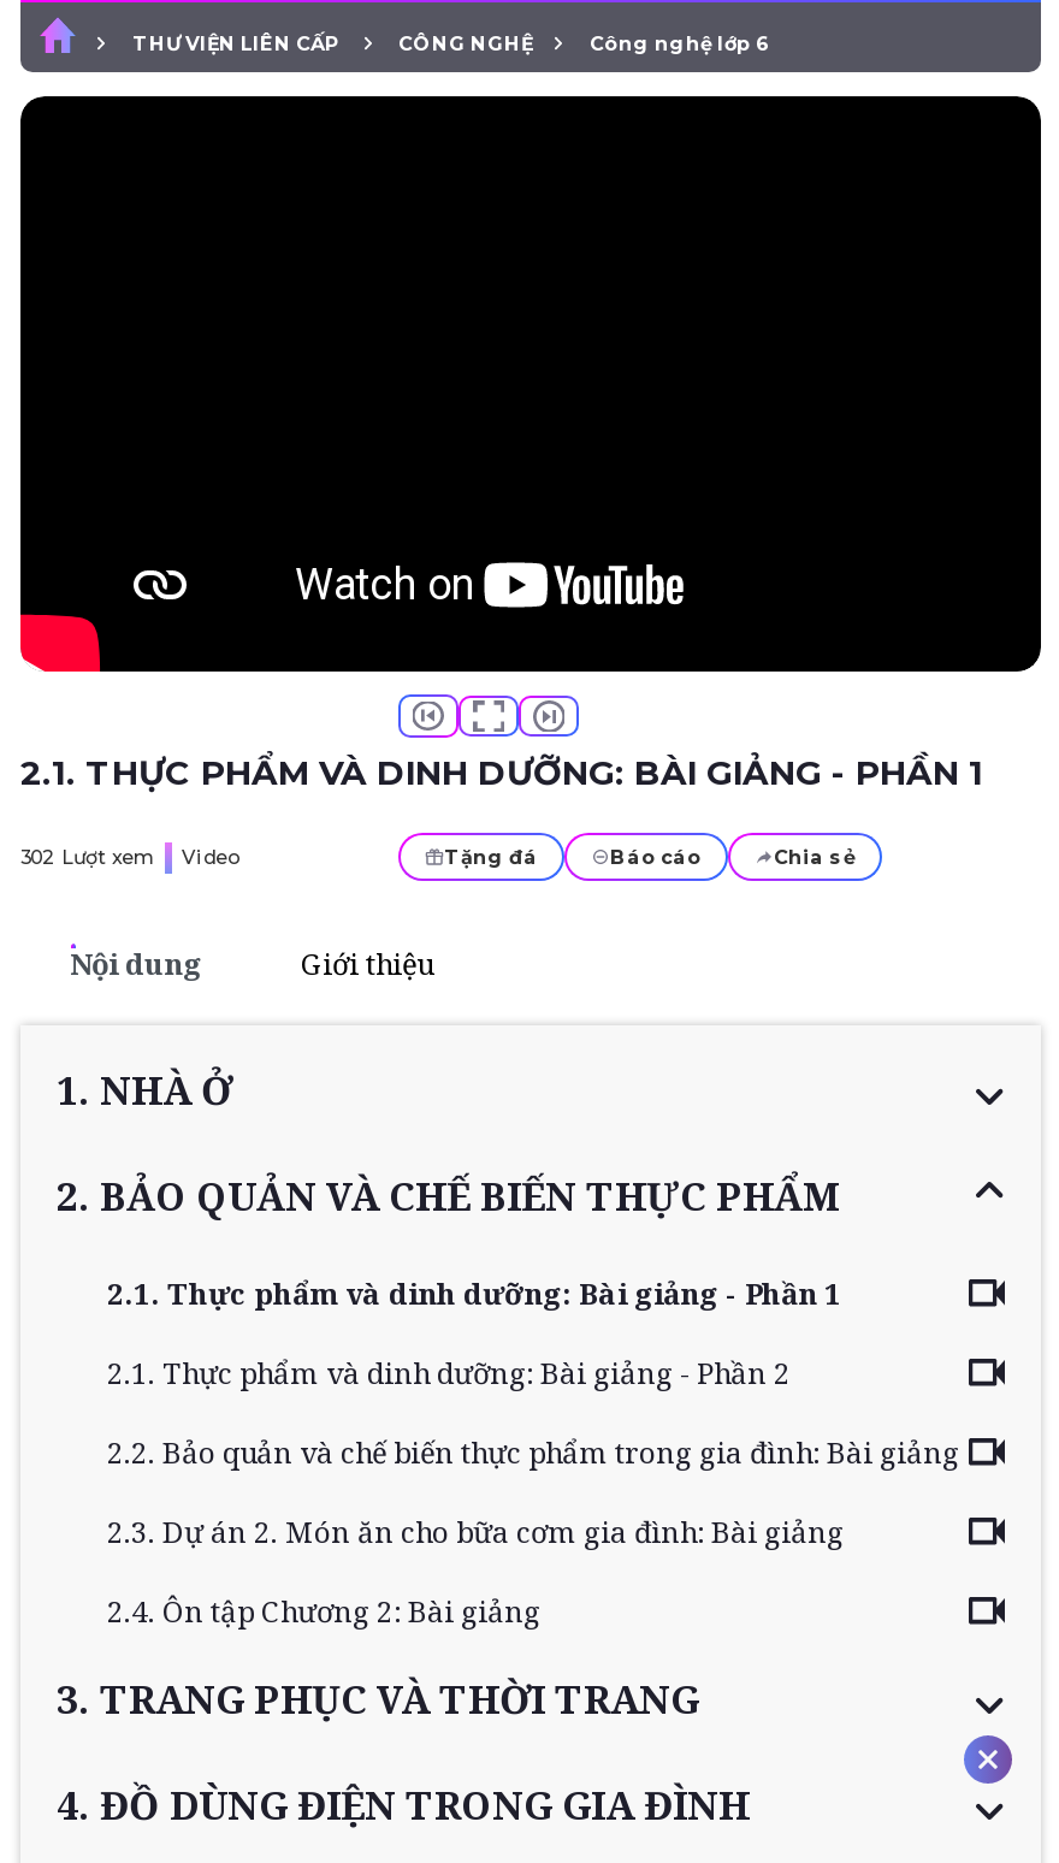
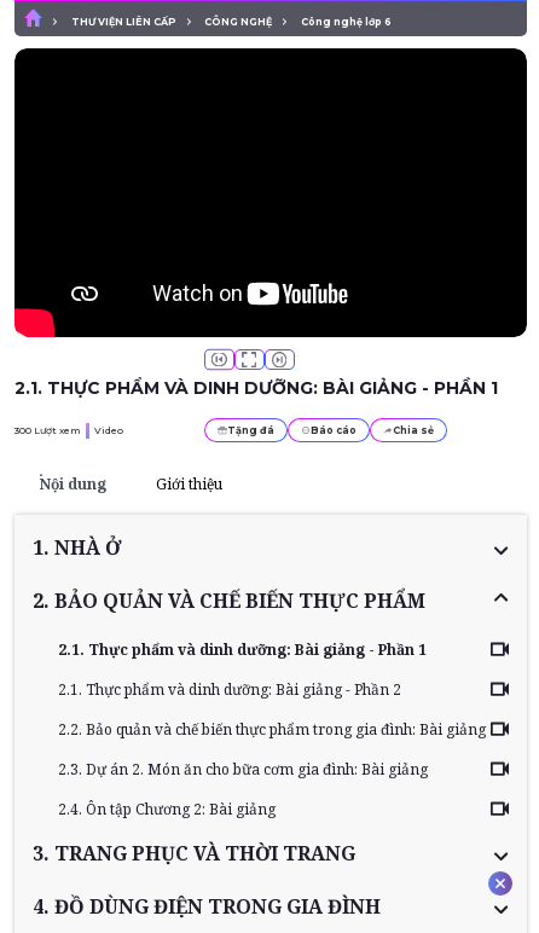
- 302 Lượt xem Video
+ 300 Lượt xem Video
